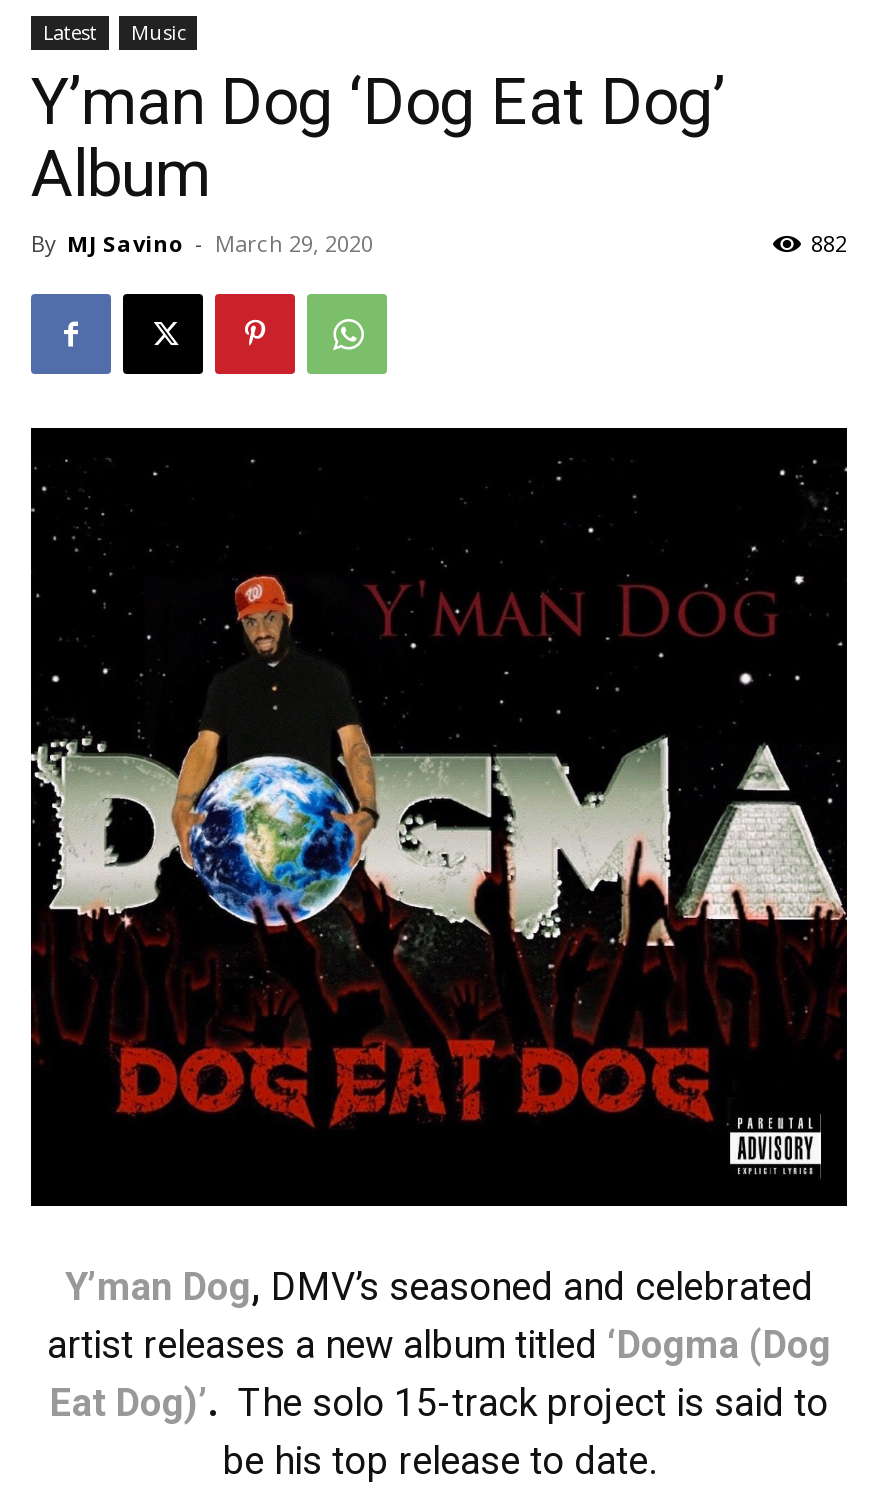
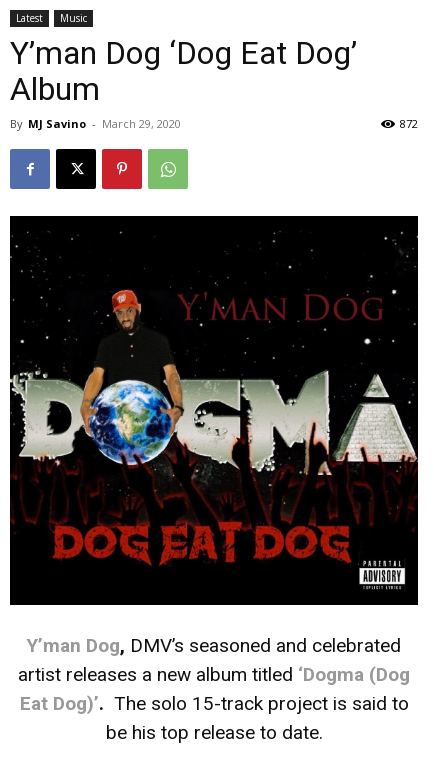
- 882
+ 872
